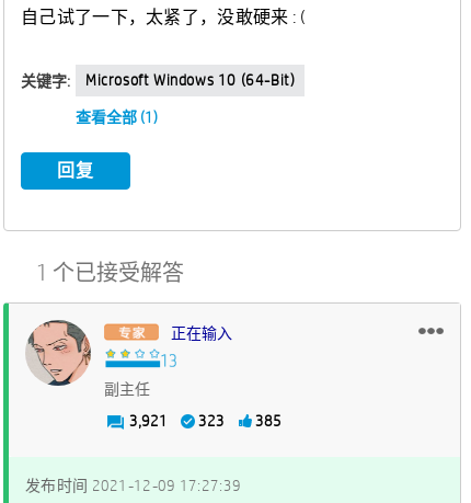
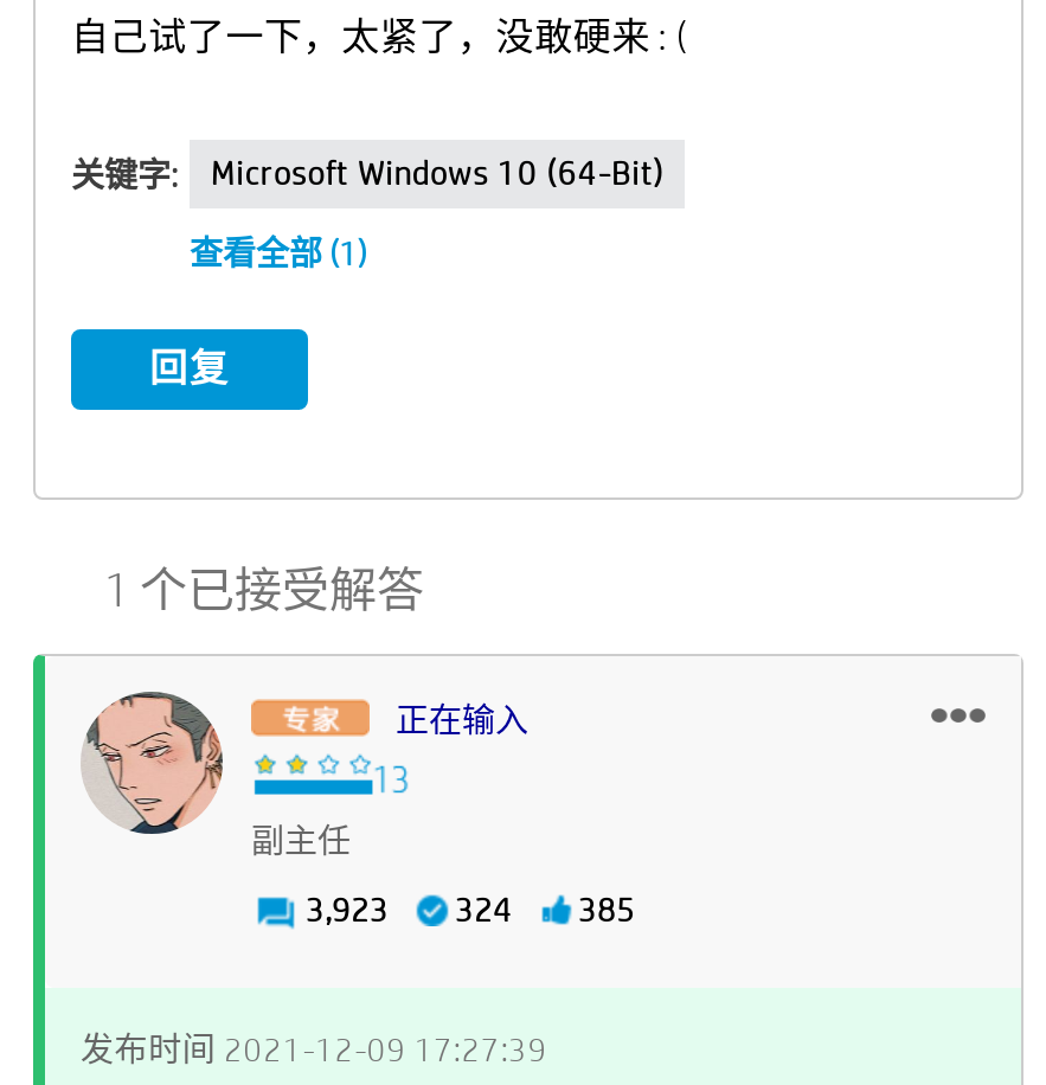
- 3,921
+ 3,923

- 323
+ 324
